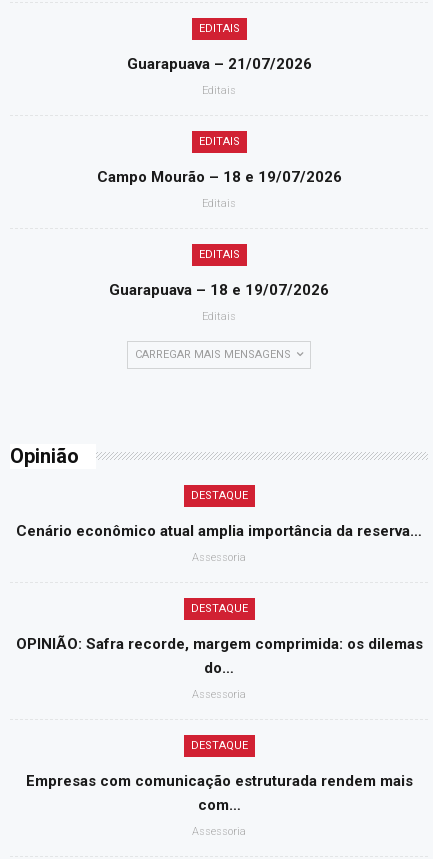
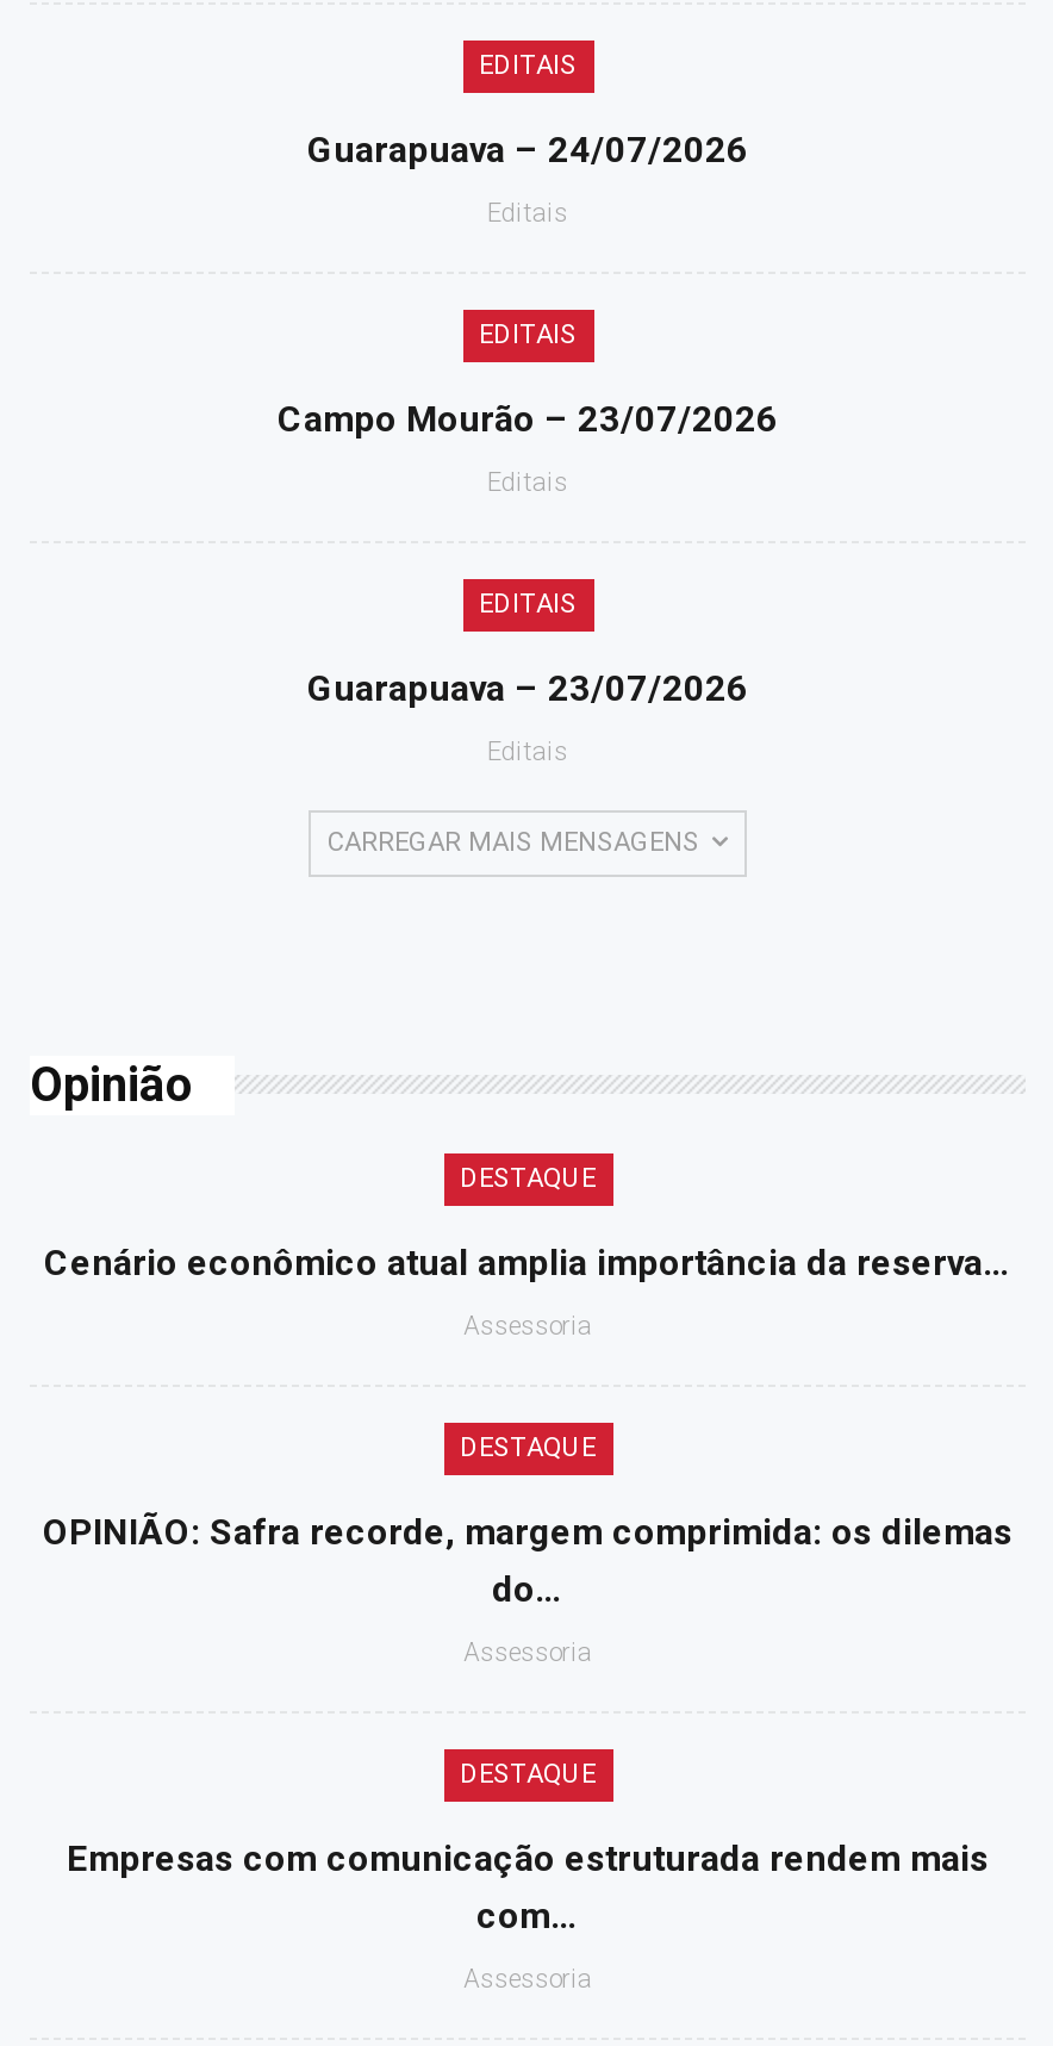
- Guarapuava – 21/07/2026
+ Guarapuava – 24/07/2026

- Campo Mourão – 18 e 19/07/2026
+ Campo Mourão – 23/07/2026

- Guarapuava – 18 e 19/07/2026
+ Guarapuava – 23/07/2026
